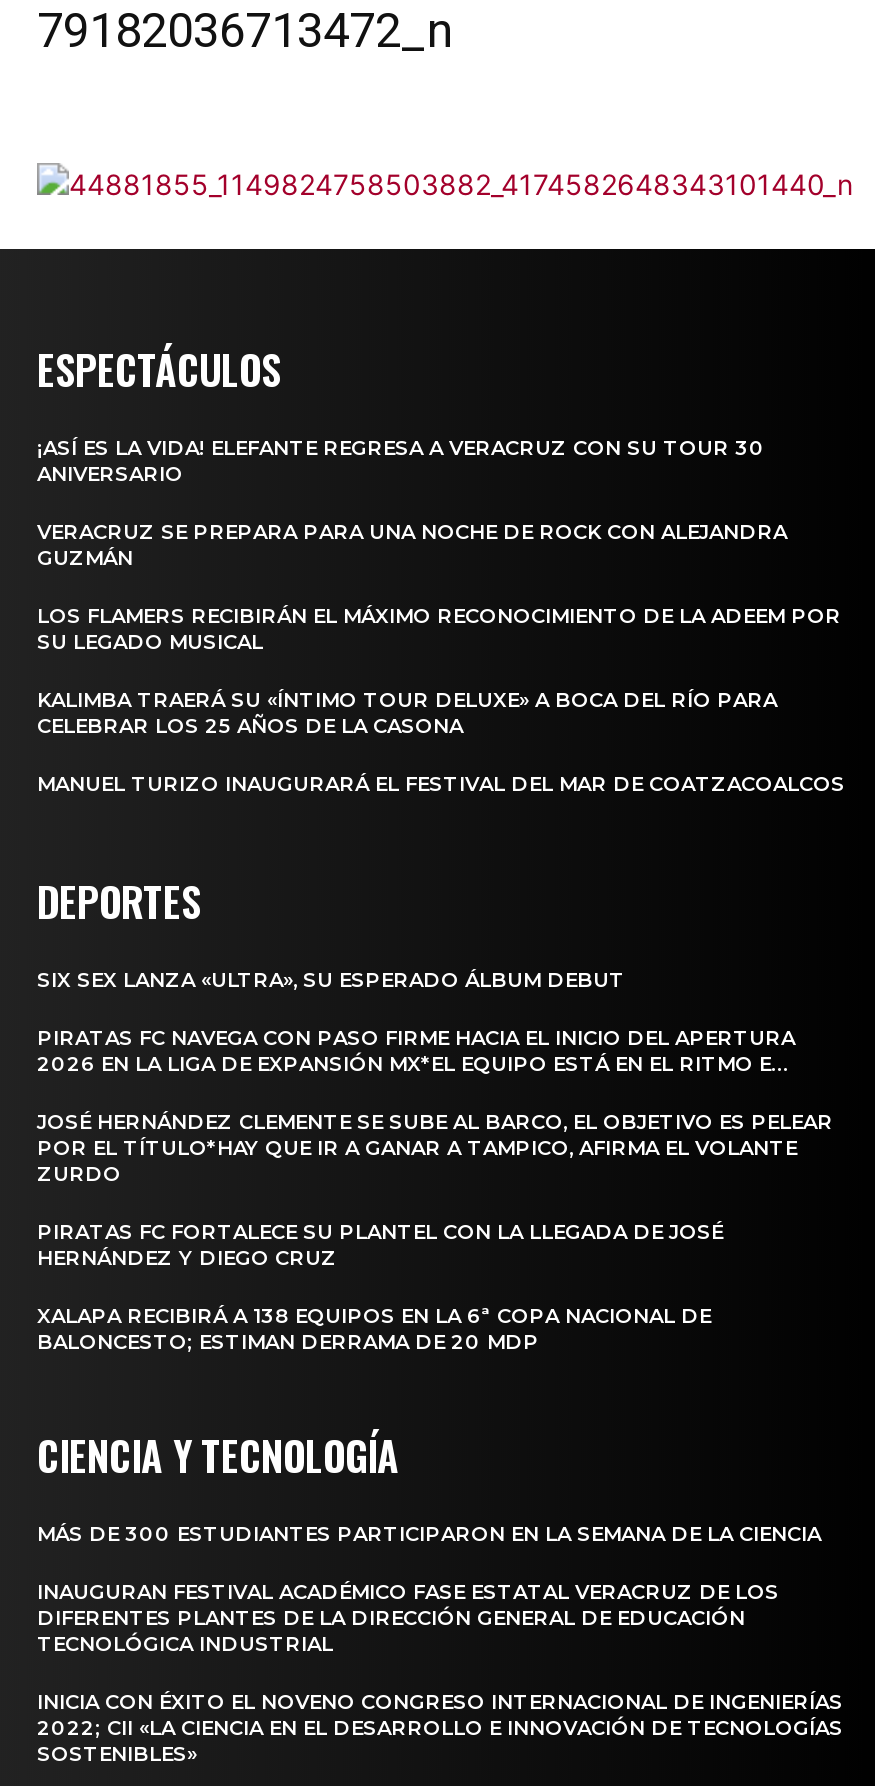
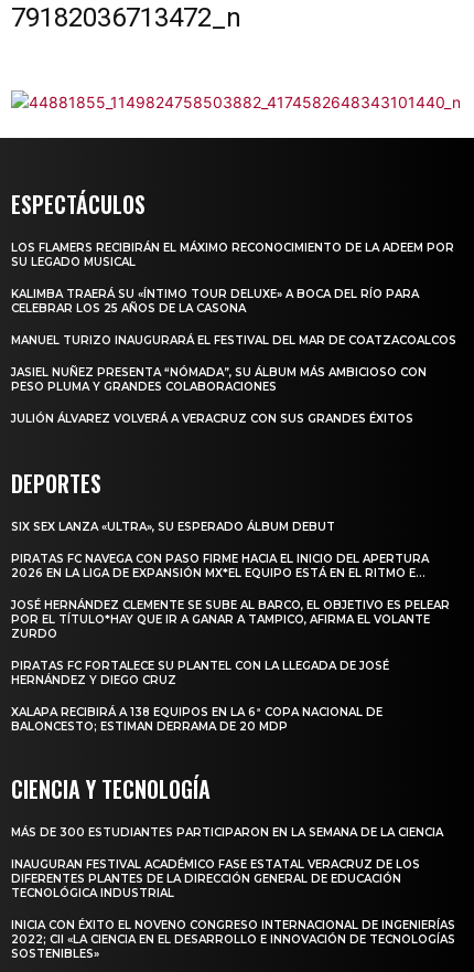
- ¡ASÍ ES LA VIDA! ELEFANTE REGRESA A VERACRUZ CON SU TOUR 30
- ANIVERSARIO
- VERACRUZ SE PREPARA PARA UNA NOCHE DE ROCK CON ALEJANDRA
- GUZMÁN

moved up: LOS FLAMERS RECIBIRÁN EL MÁXIMO RECONOCIMIENTO DE LA ADEEM POR | SU LEGADO MUSICAL | KALIMBA TRAERÁ SU «ÍNTIMO TOUR DELUXE» A BOCA DEL RÍO PARA | CELEBRAR LOS 25 AÑOS DE LA CASONA | MANUEL TURIZO INAUGURARÁ EL FESTIVAL DEL MAR DE COATZACOALCOS

+ JASIEL NUÑEZ PRESENTA “NÓMADA”, SU ÁLBUM MÁS AMBICIOSO CON
+ PESO PLUMA Y GRANDES COLABORACIONES
+ JULIÓN ÁLVAREZ VOLVERÁ A VERACRUZ CON SUS GRANDES ÉXITOS
